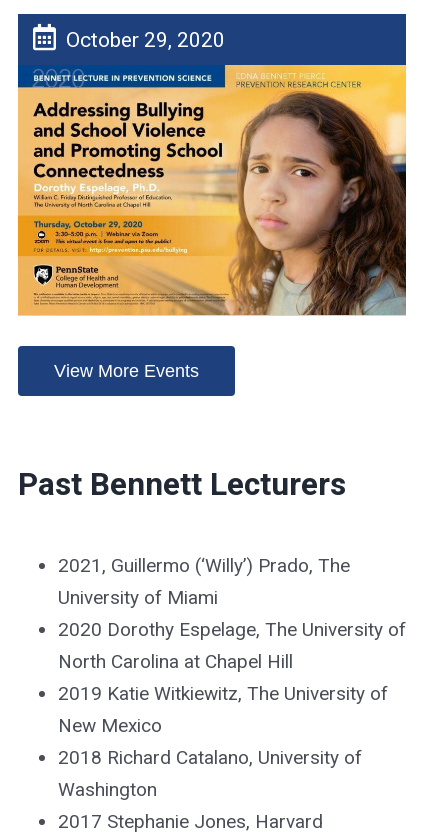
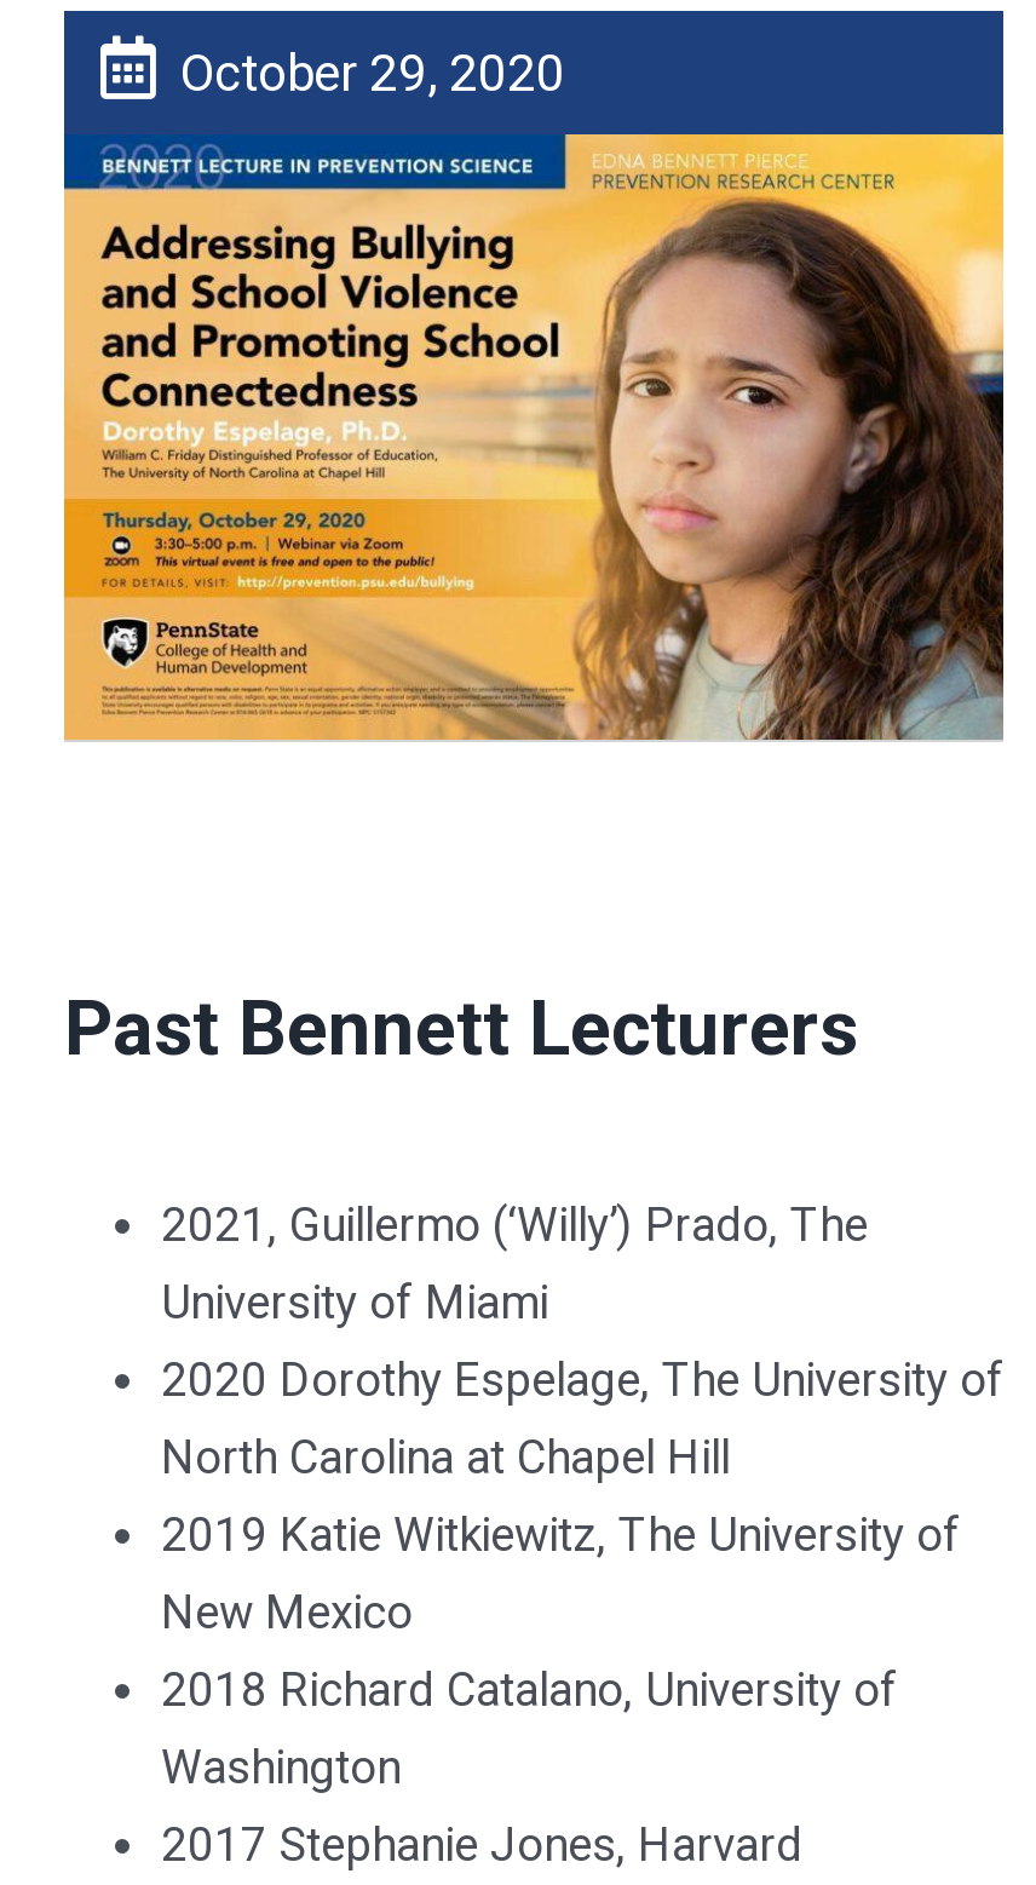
- View More Events
